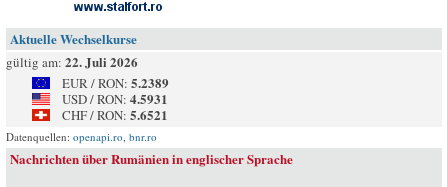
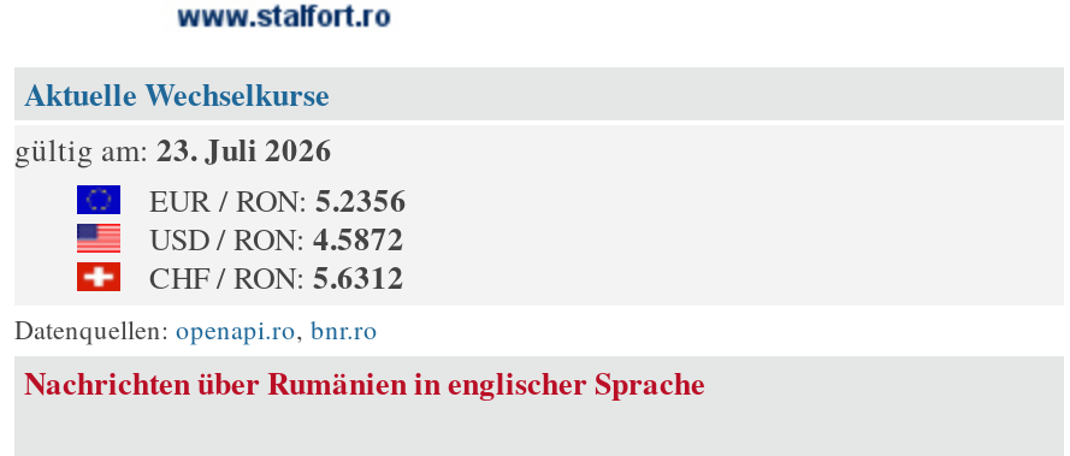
- gültig am: 22. Juli 2026
+ gültig am: 23. Juli 2026

- EUR / RON: 5.2389
+ EUR / RON: 5.2356

- USD / RON: 4.5931
+ USD / RON: 4.5872

- CHF / RON: 5.6521
+ CHF / RON: 5.6312
